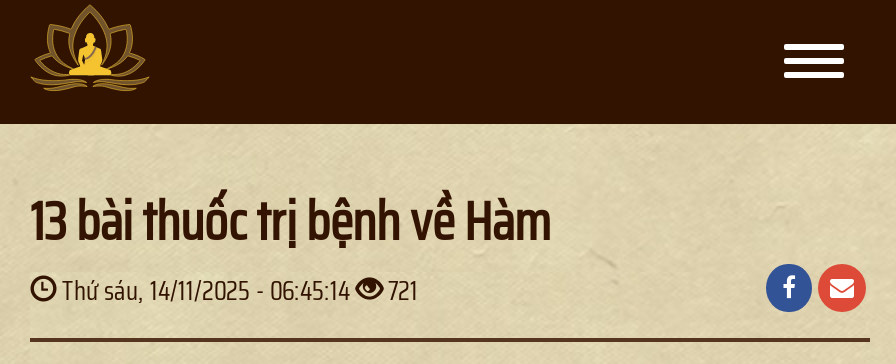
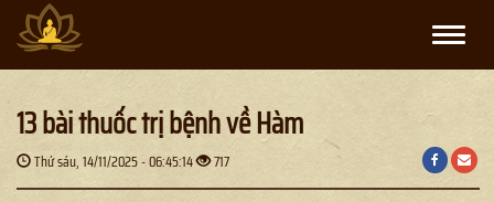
- Thứ sáu, 14/11/2025 - 06:45:14 721
+ Thứ sáu, 14/11/2025 - 06:45:14 717
